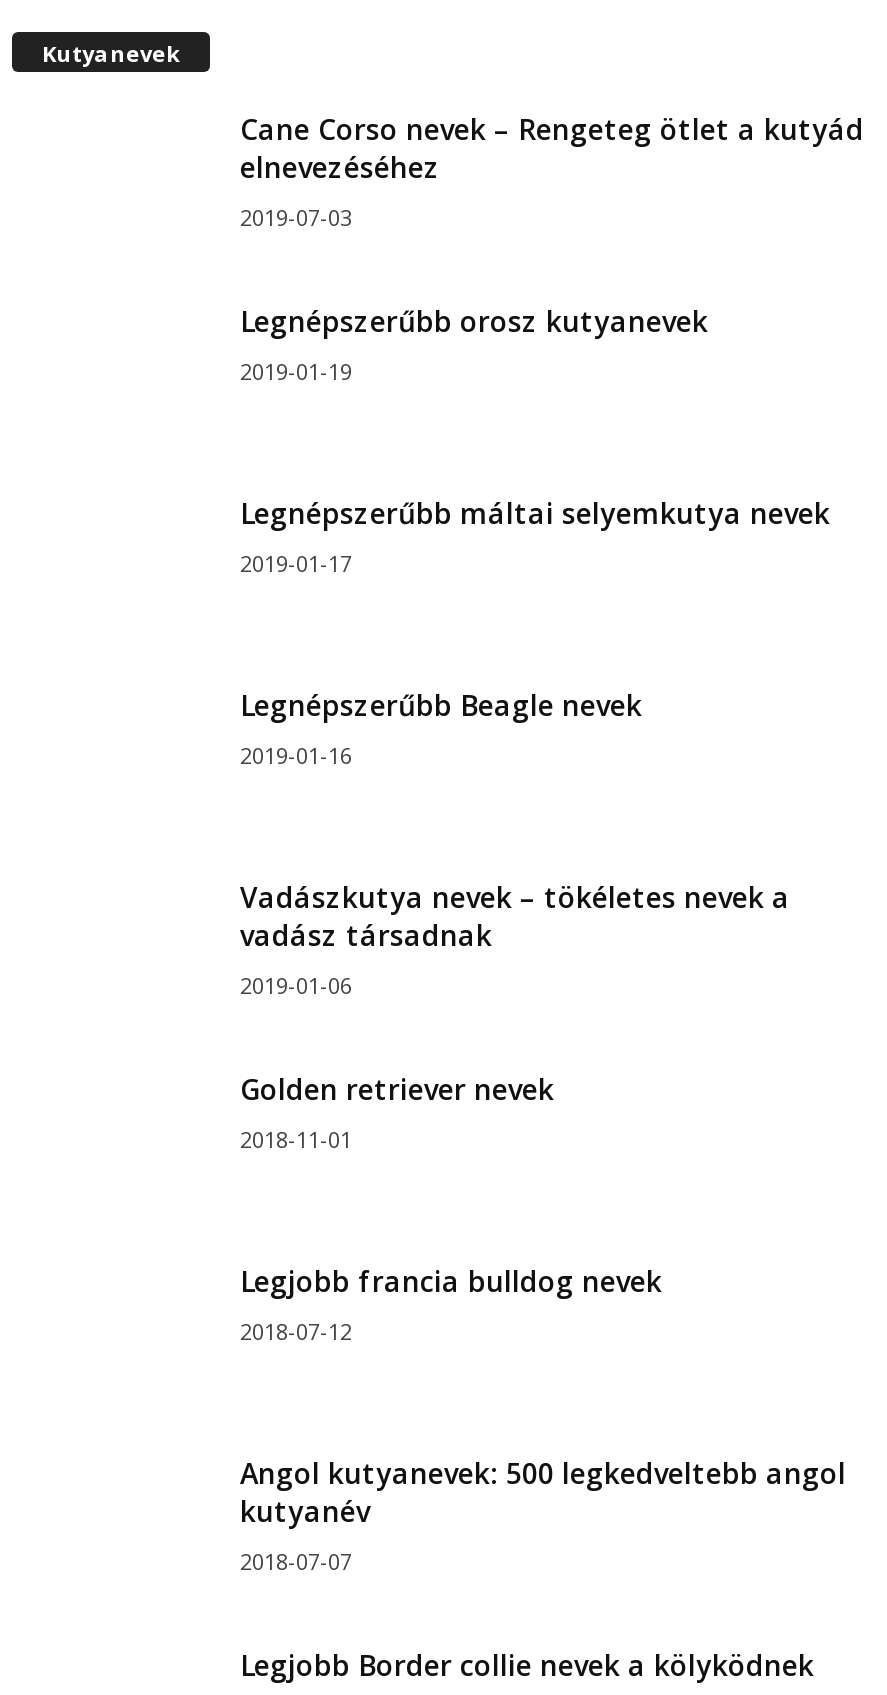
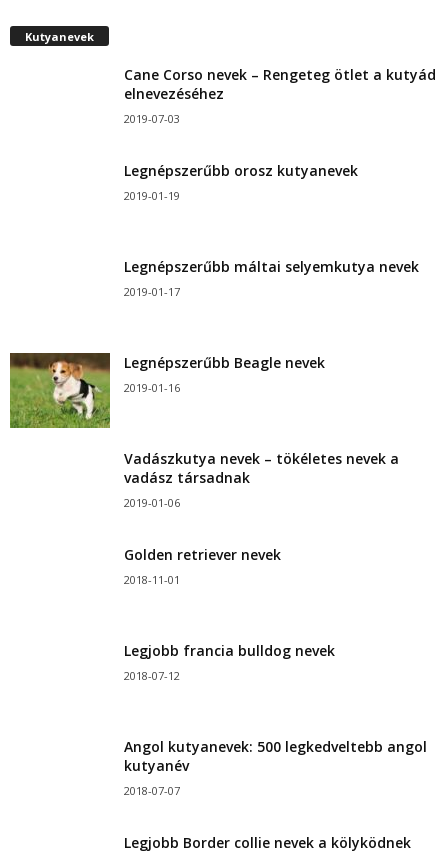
+ [image]
